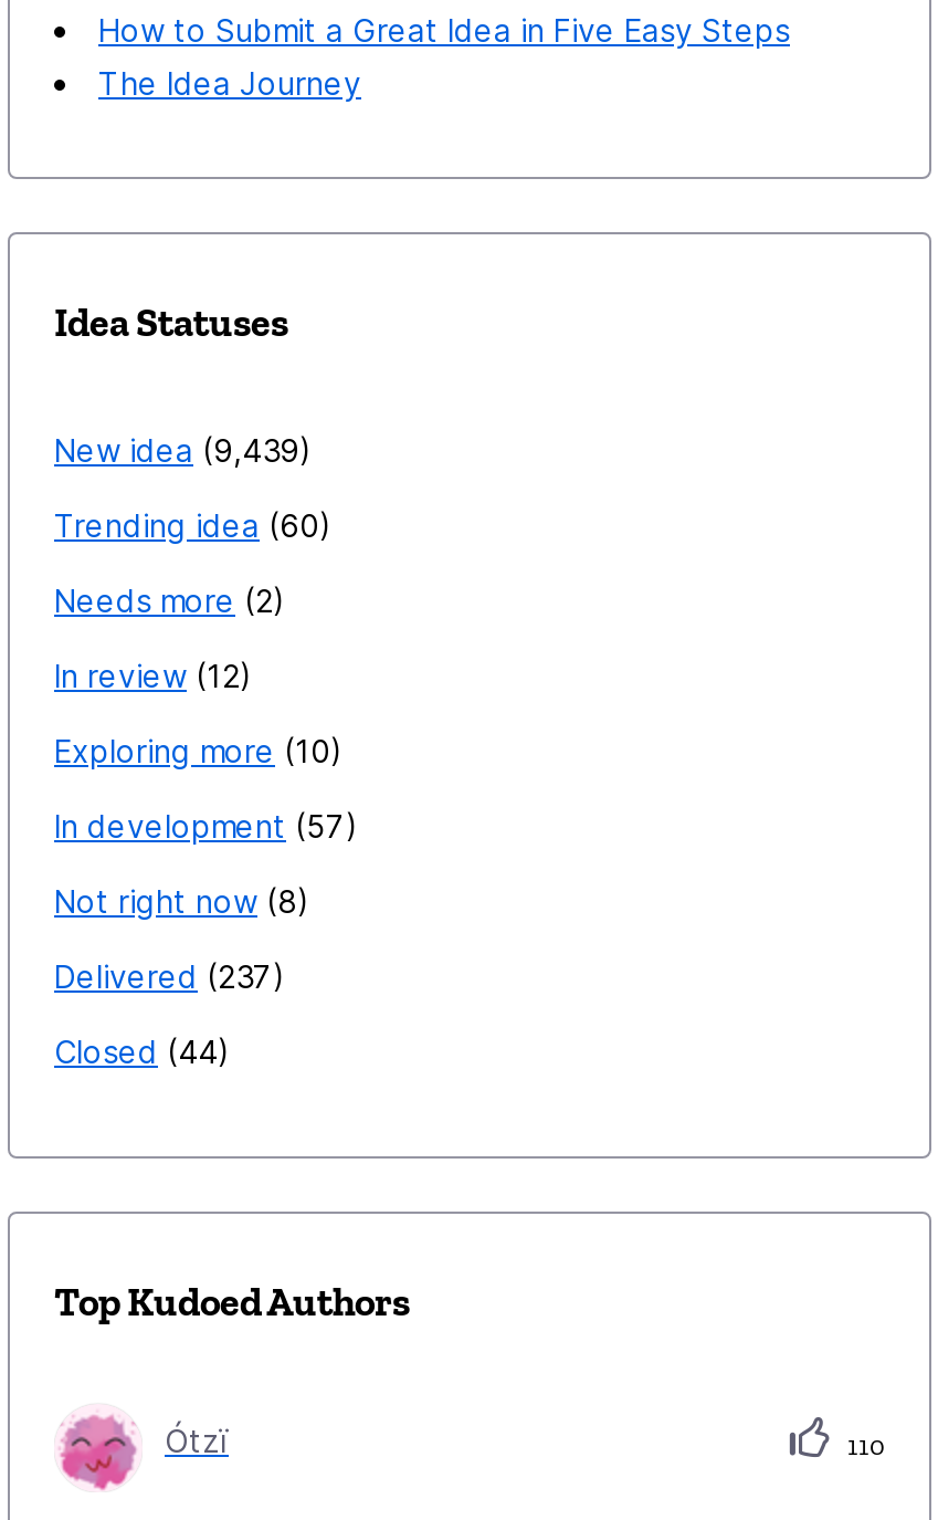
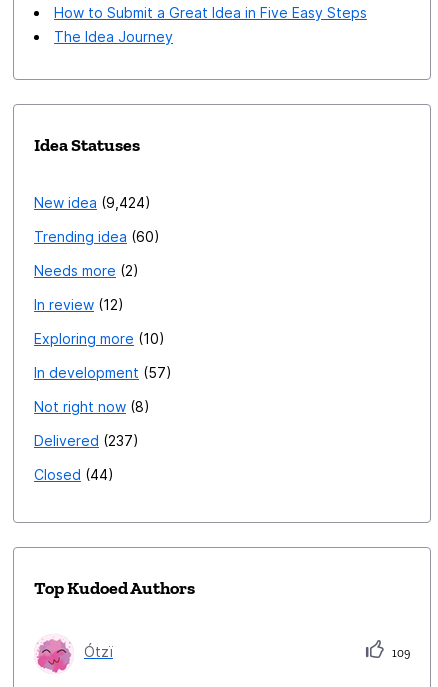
- New idea 9,439
+ New idea 9,424

- 110
+ 109
